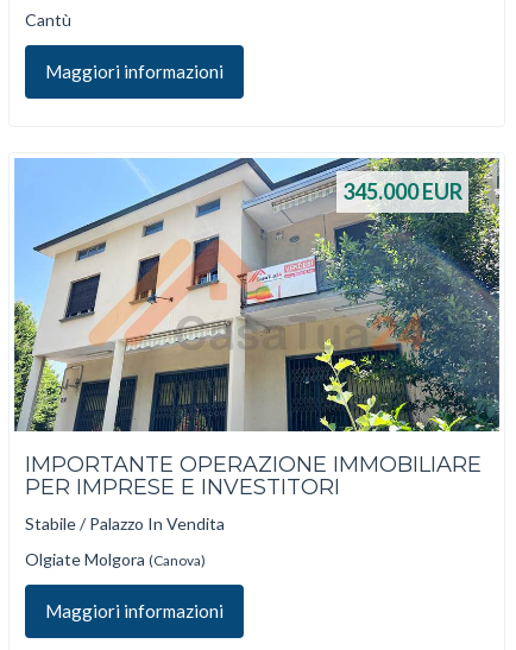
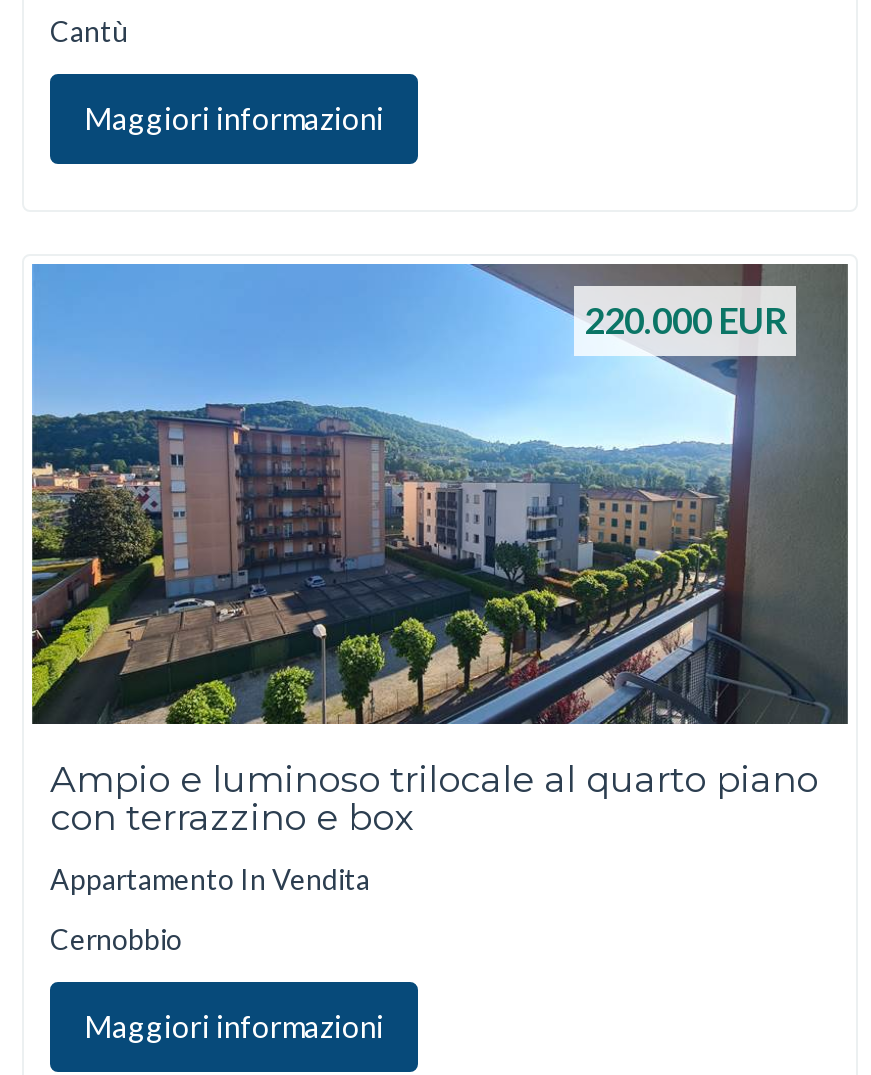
- [image]
- 345.000 EUR
+ [image]
+ 220.000 EUR

- IMPORTANTE OPERAZIONE IMMOBILIARE
- PER IMPRESE E INVESTITORI
+ Ampio e luminoso trilocale al quarto piano
+ con terrazzino e box

- Stabile / Palazzo In Vendita
+ Appartamento In Vendita

- Olgiate Molgora (Canova)
+ Cernobbio
